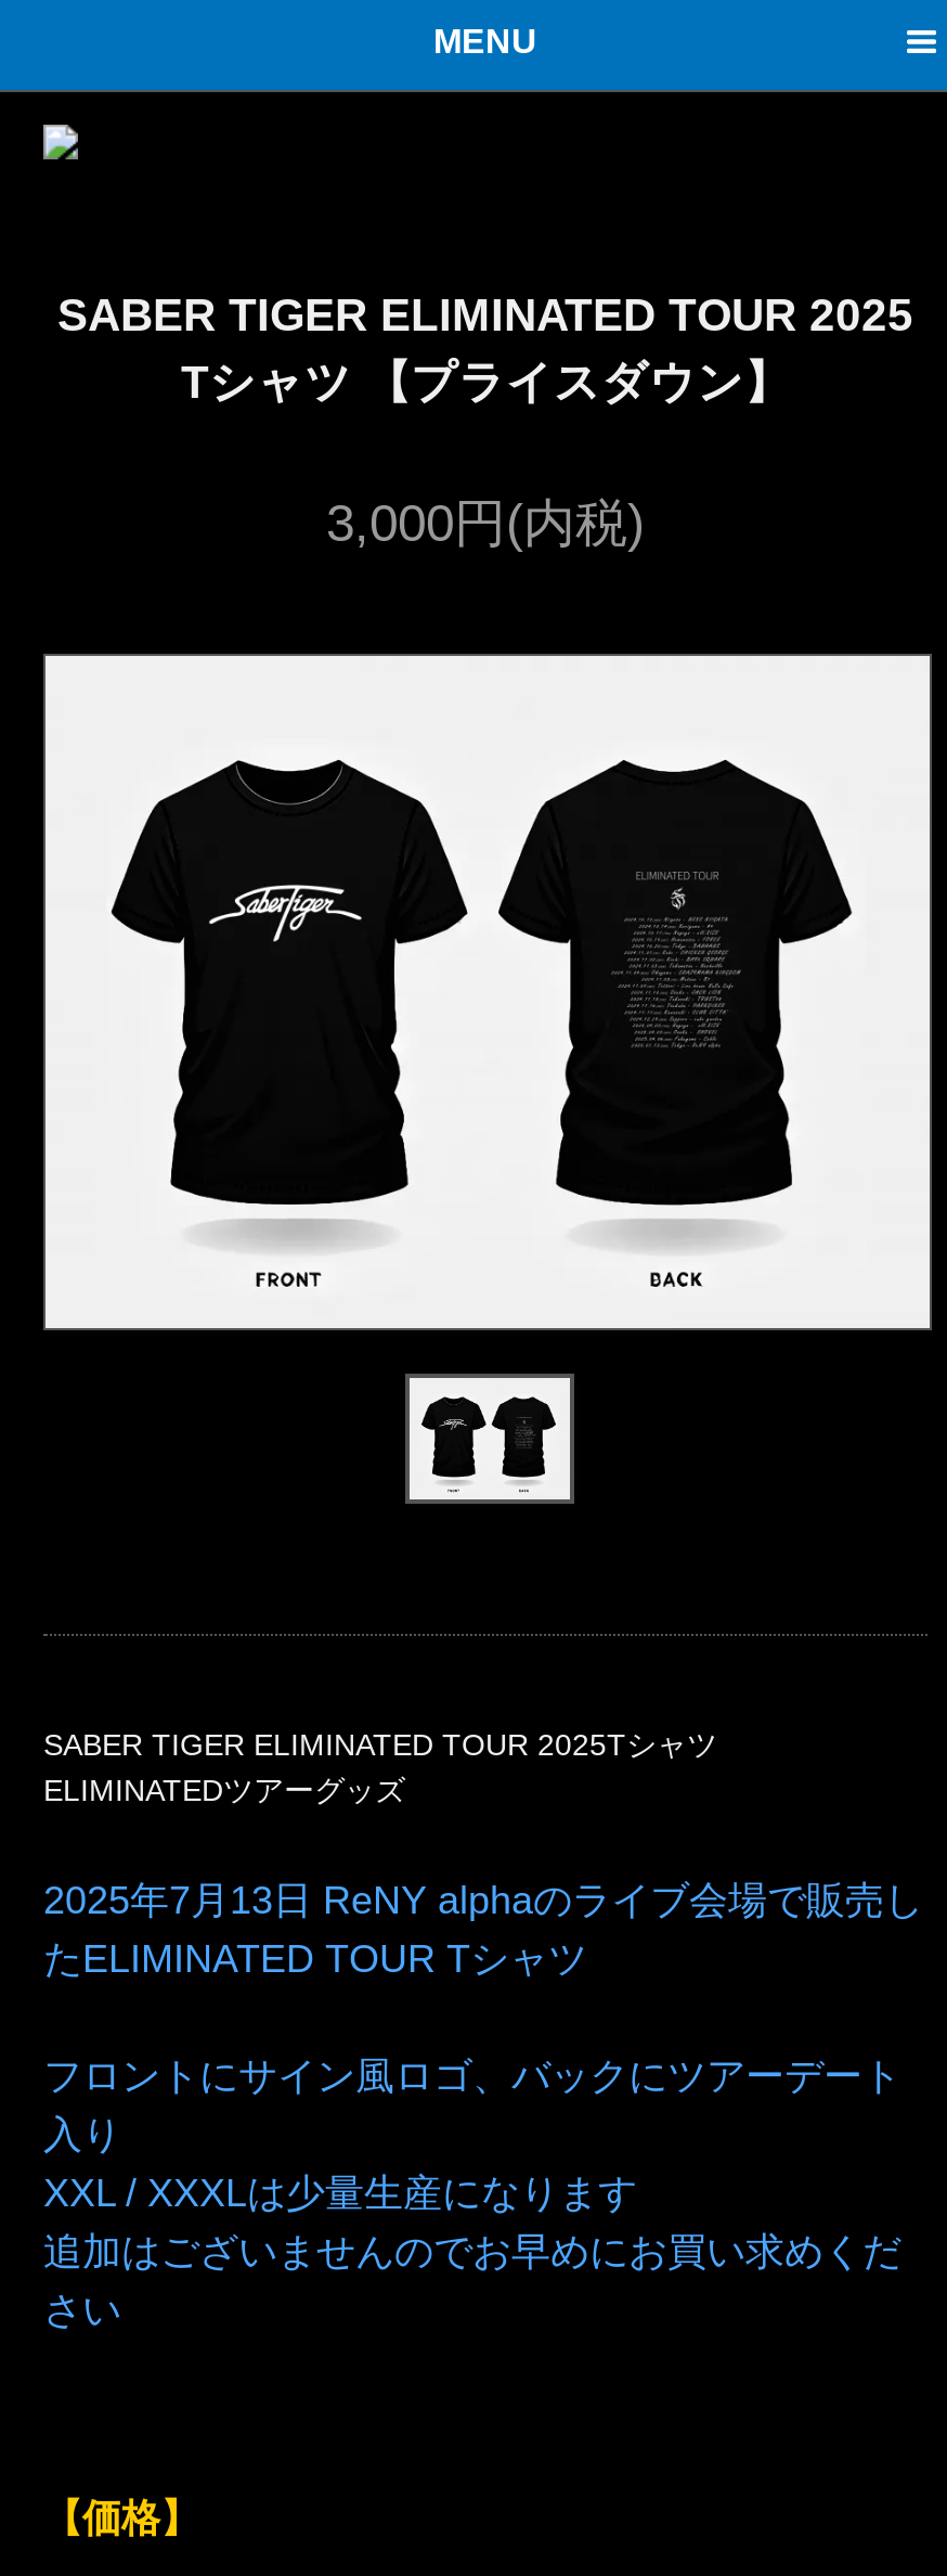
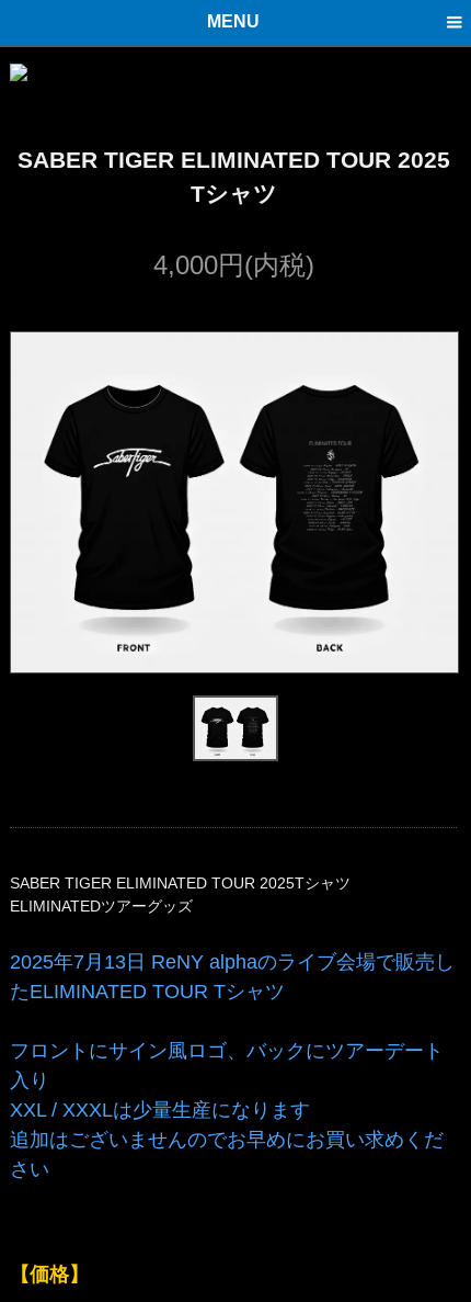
- Tシャツ 【プライスダウン】
+ Tシャツ

- 3,000円(内税)
+ 4,000円(内税)
